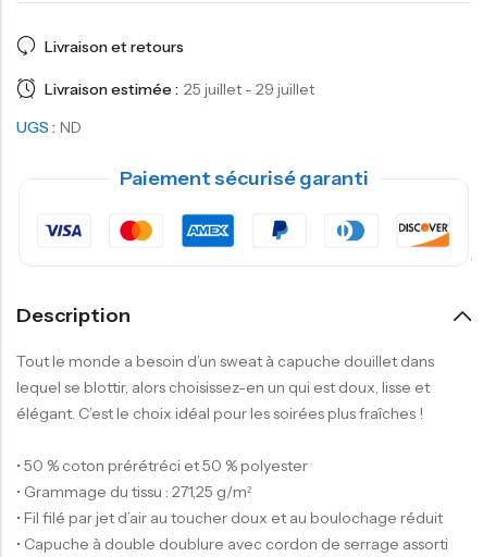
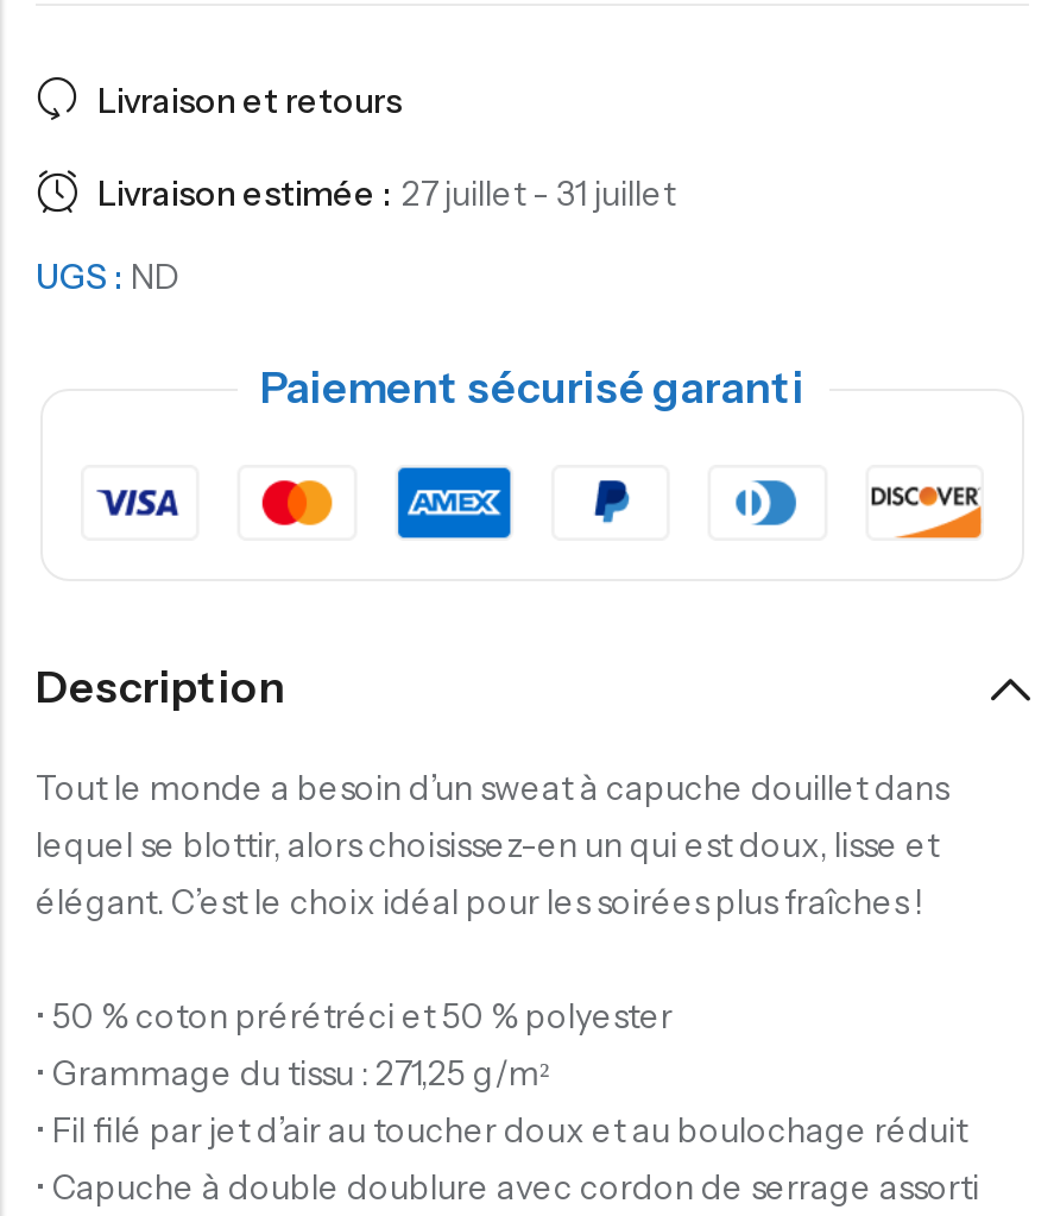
- Livraison estimée : 25 juillet - 29 juillet
+ Livraison estimée : 27 juillet - 31 juillet
